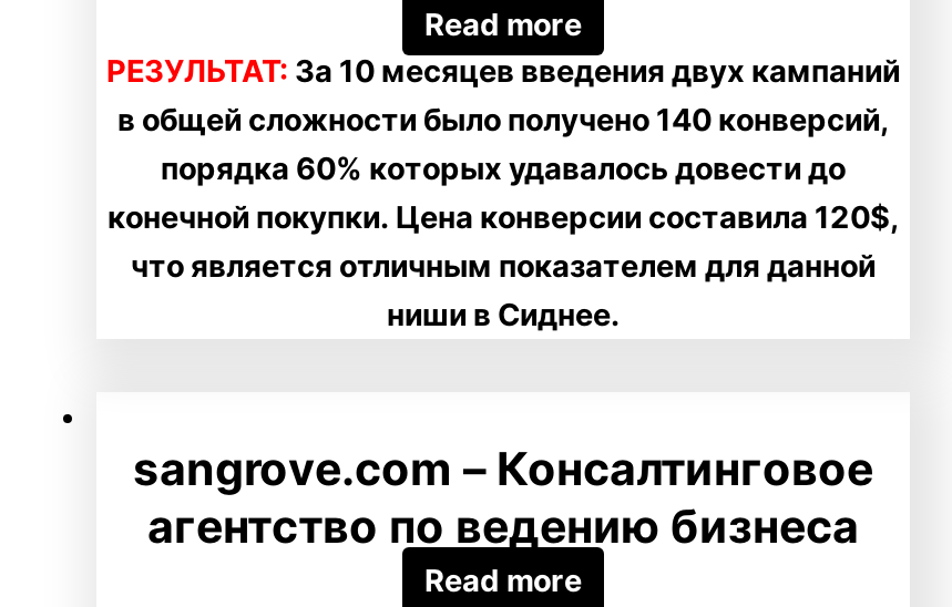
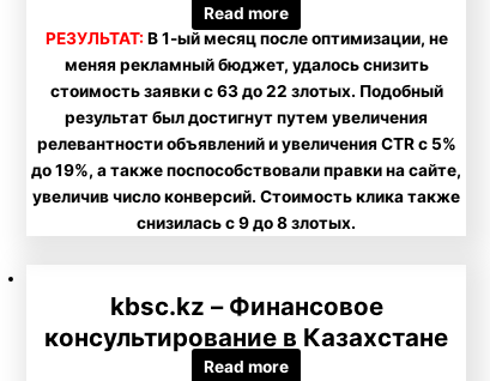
- РЕЗУЛЬТАТ: За 10 месяцев введения двух кампаний
- в общей сложности было получено 140 конверсий,
- порядка 60% которых удавалось довести до
- конечной покупки. Цена конверсии составила 120$,
- что является отличным показателем для данной
- ниши в Сиднее.
+ РЕЗУЛЬТАТ: В 1-ый месяц после оптимизации, не
+ меняя рекламный бюджет, удалось снизить
+ стоимость заявки с 63 до 22 злотых. Подобный
+ результат был достигнут путем увеличения
+ релевантности объявлений и увеличения CTR с 5%
+ до 19%, а также поспособствовали правки на сайте,
+ увеличив число конверсий. Стоимость клика также
+ снизилась с 9 до 8 злотых.

- sangrove.com – Консалтинговое
- агентство по ведению бизнеса
+ kbsc.kz – Финансовое
+ консультирование в Казахстане
